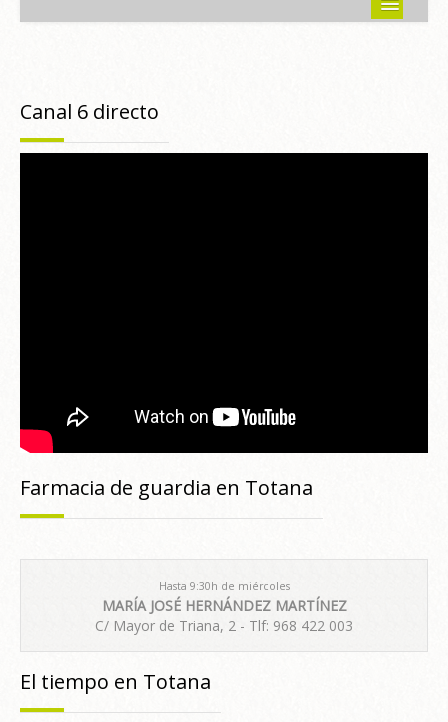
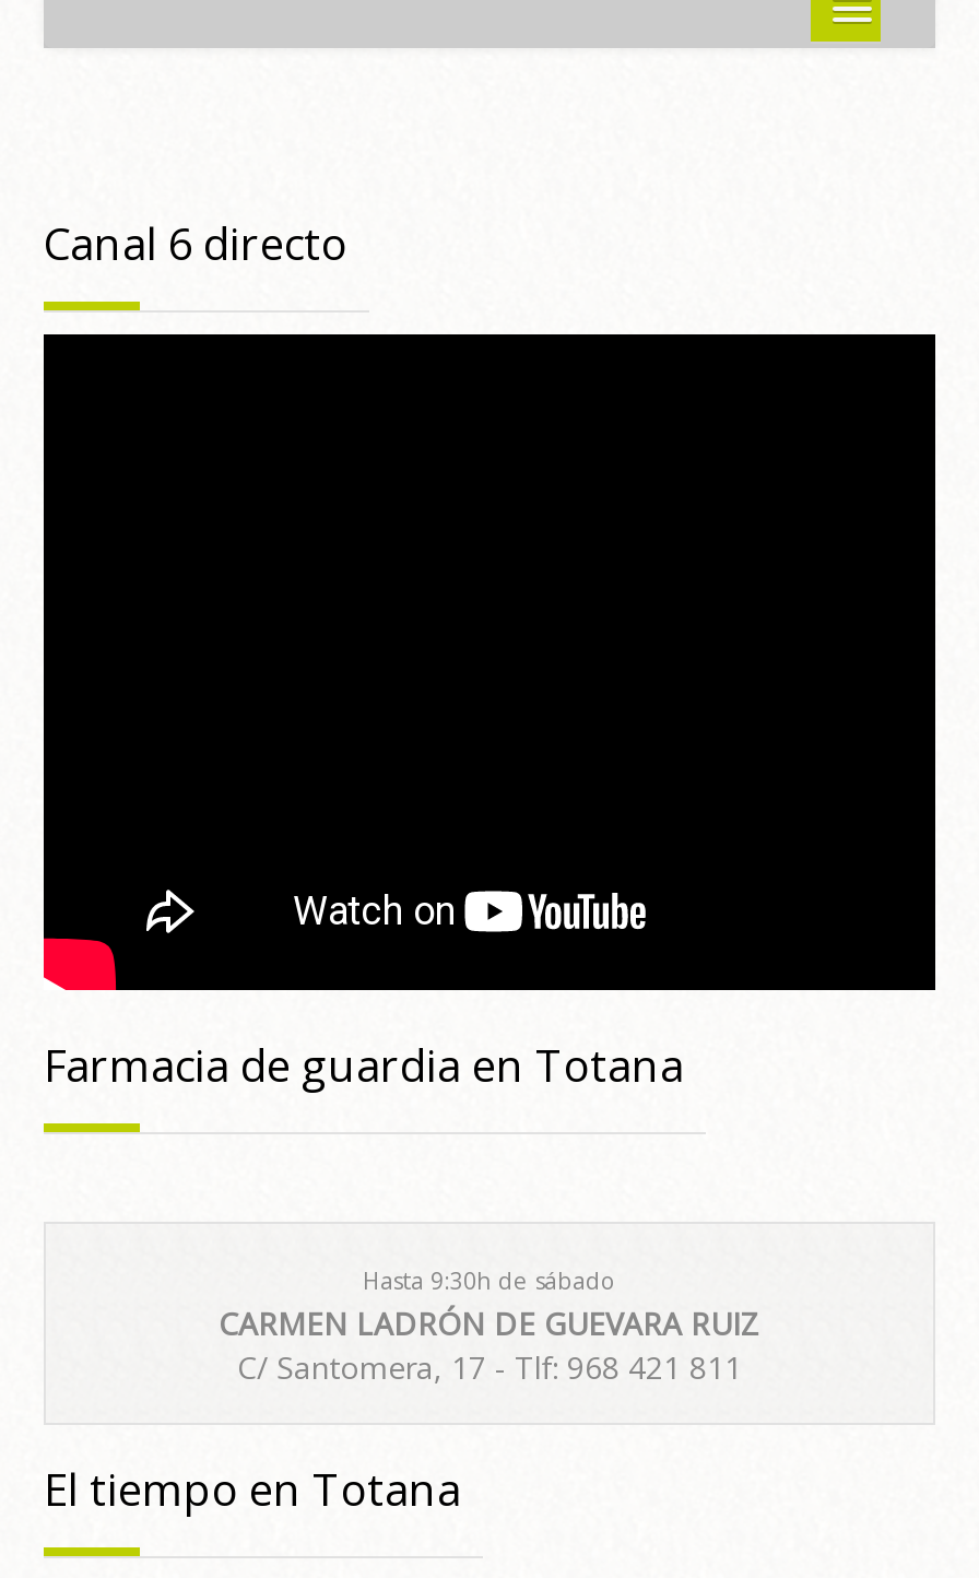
- Hasta 9:30h de miércoles
- MARÍA JOSÉ HERNÁNDEZ MARTÍNEZ
- C/ Mayor de Triana, 2 - Tlf: 968 422 003
+ Hasta 9:30h de sábado
+ CARMEN LADRÓN DE GUEVARA RUIZ
+ C/ Santomera, 17 - Tlf: 968 421 811
